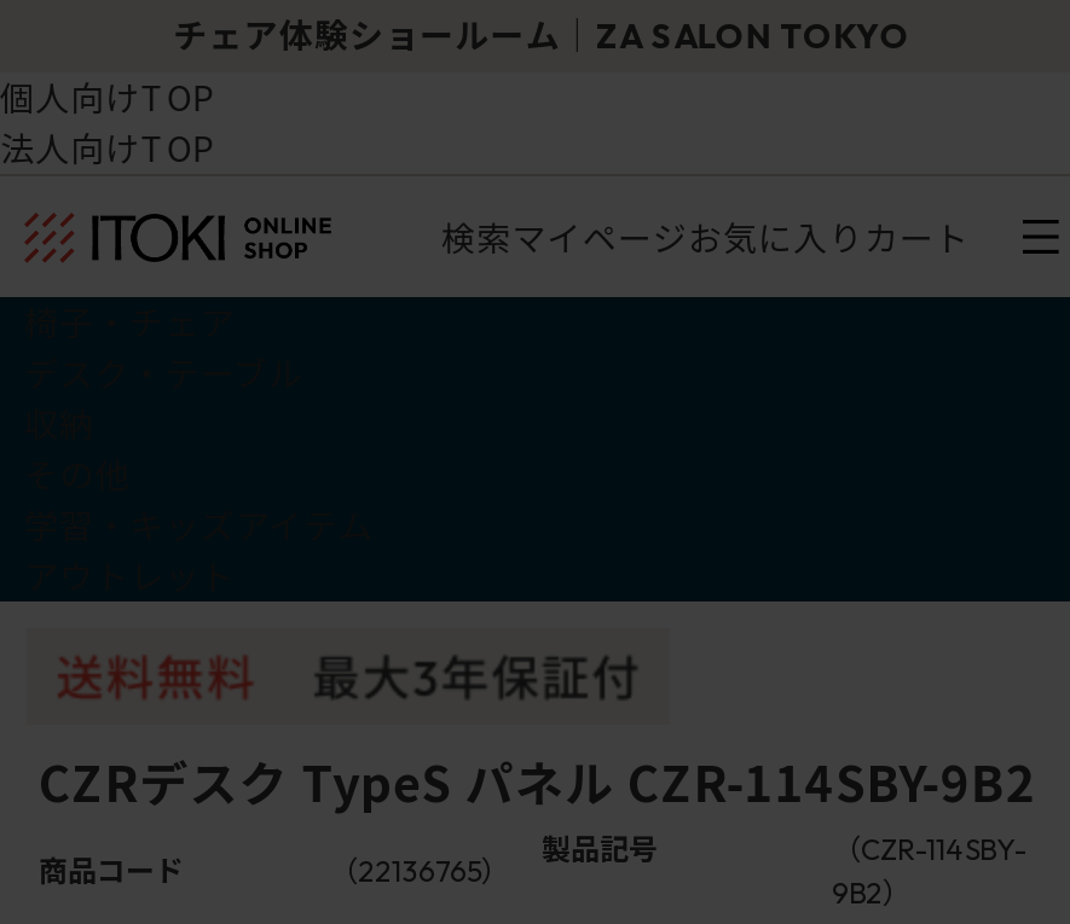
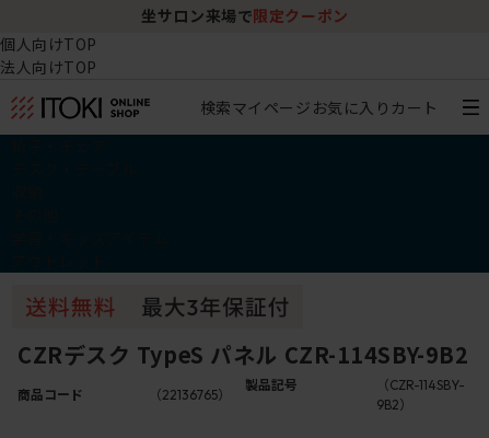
- チェア体験ショールーム｜ZA SALON TOKYO
+ 坐サロン来場で限定クーポン
